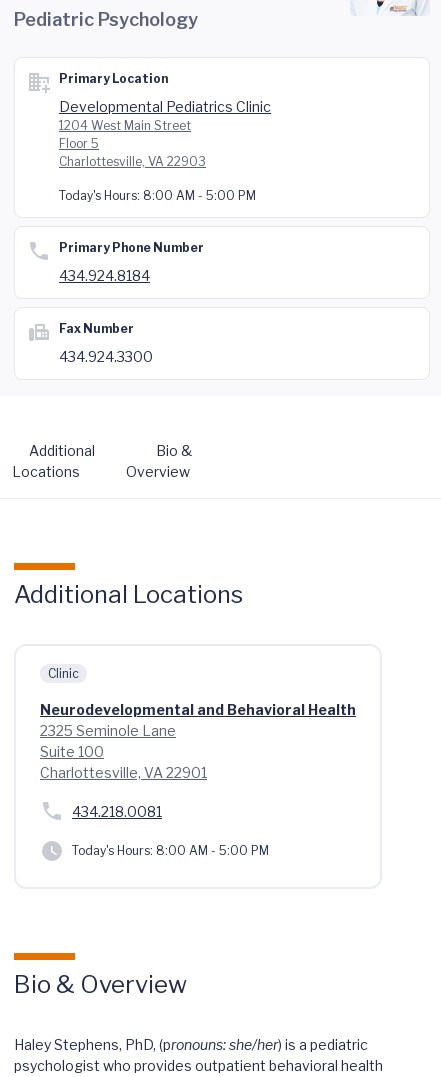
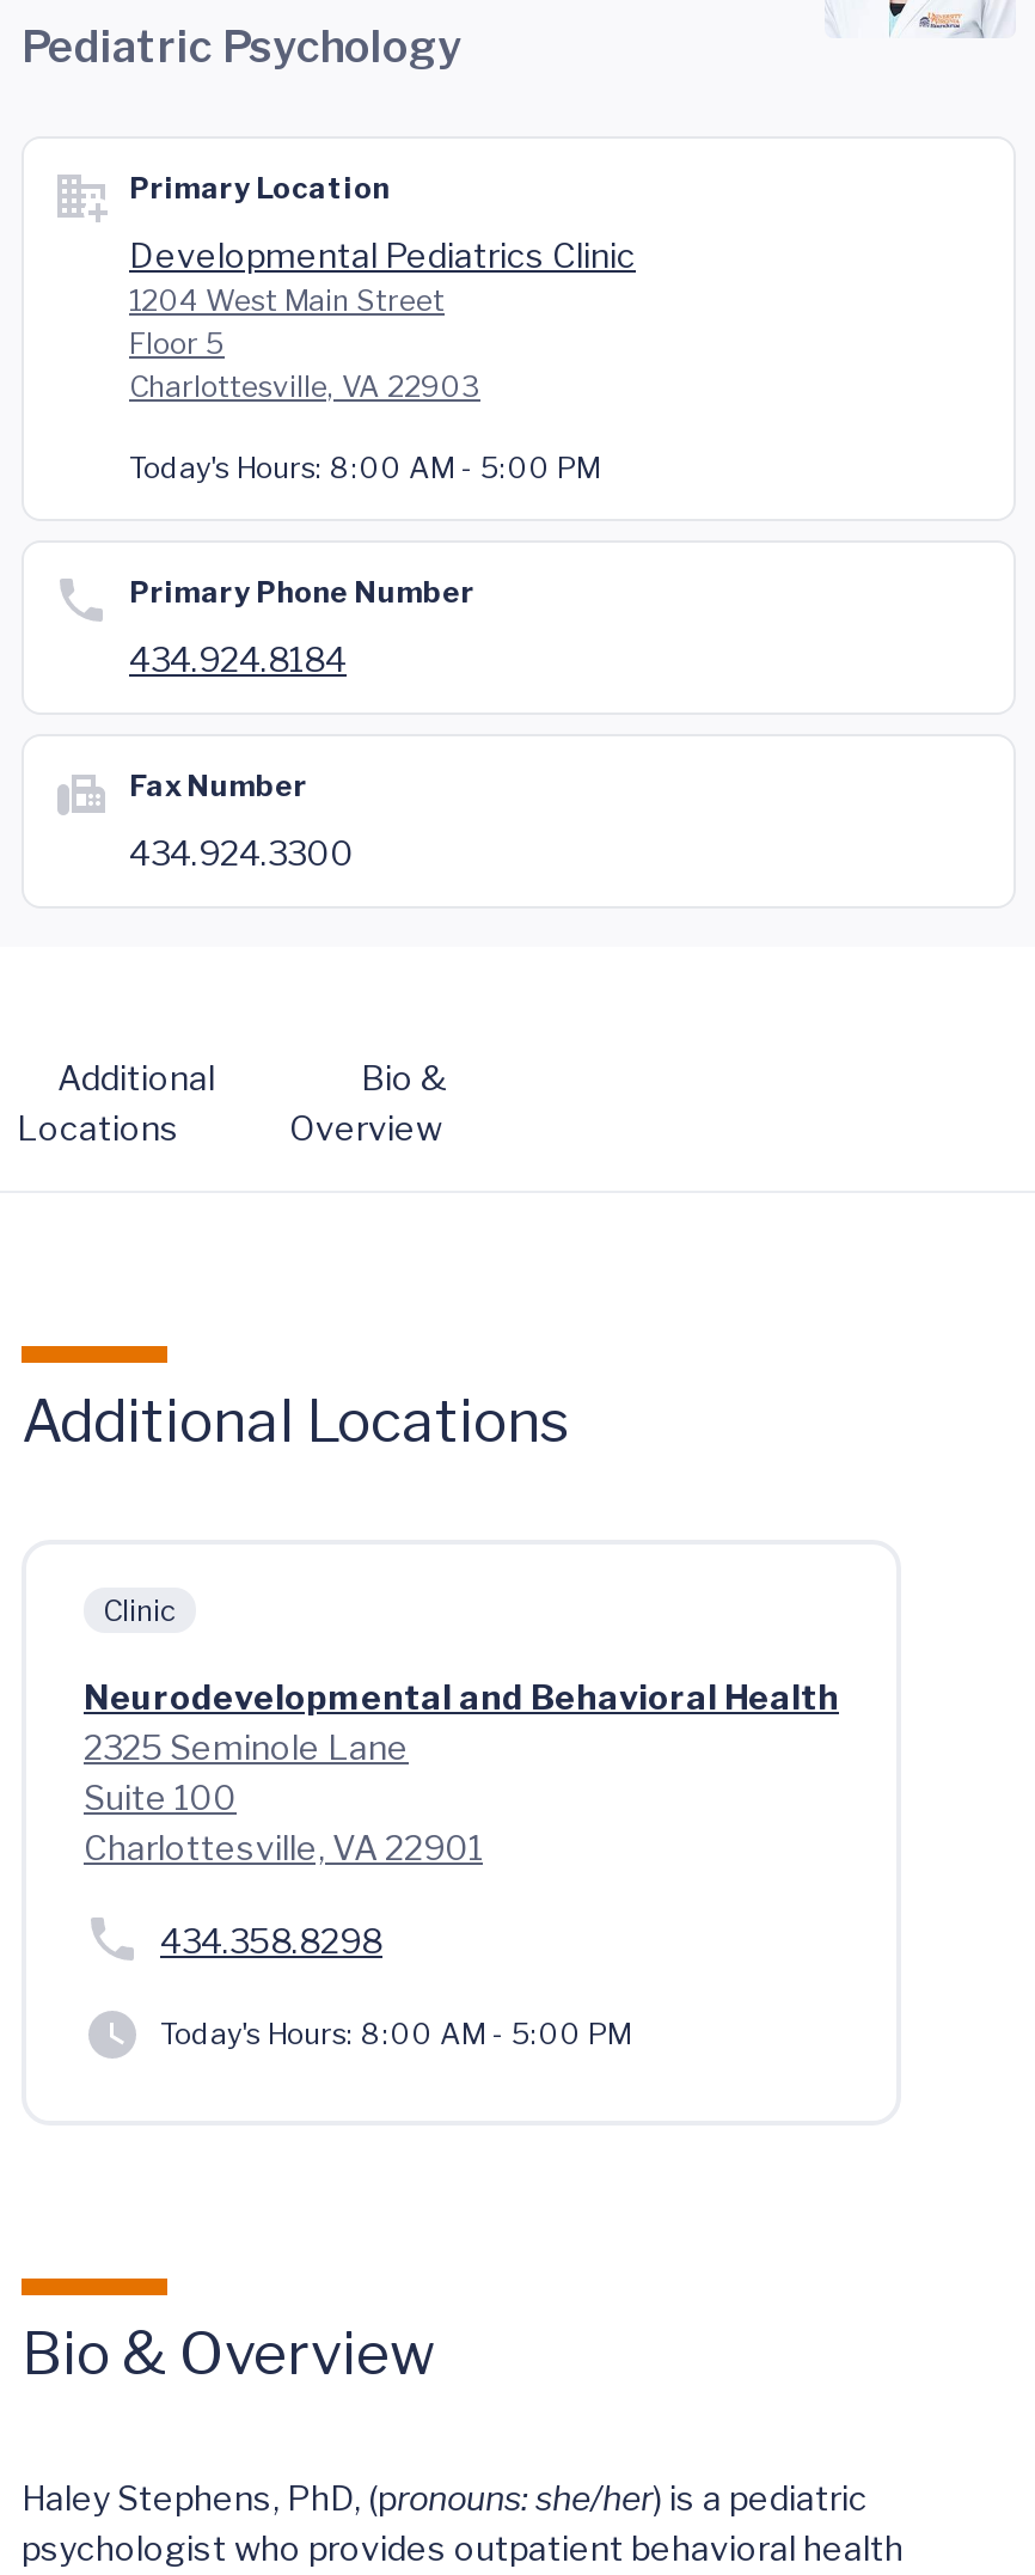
- 434.218.0081
+ 434.358.8298
